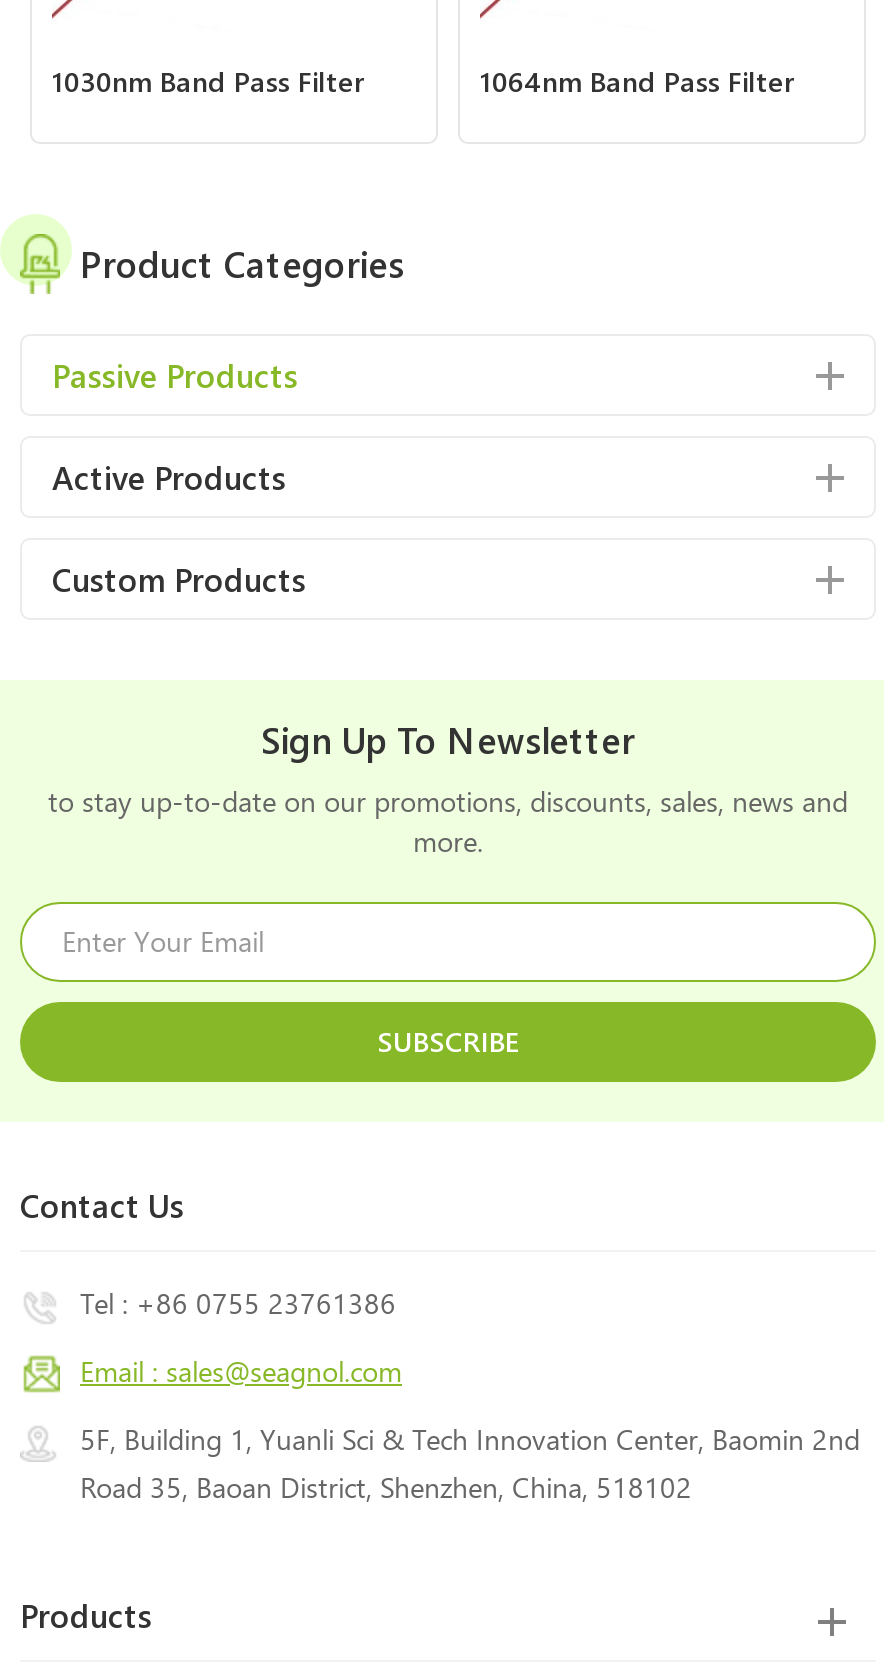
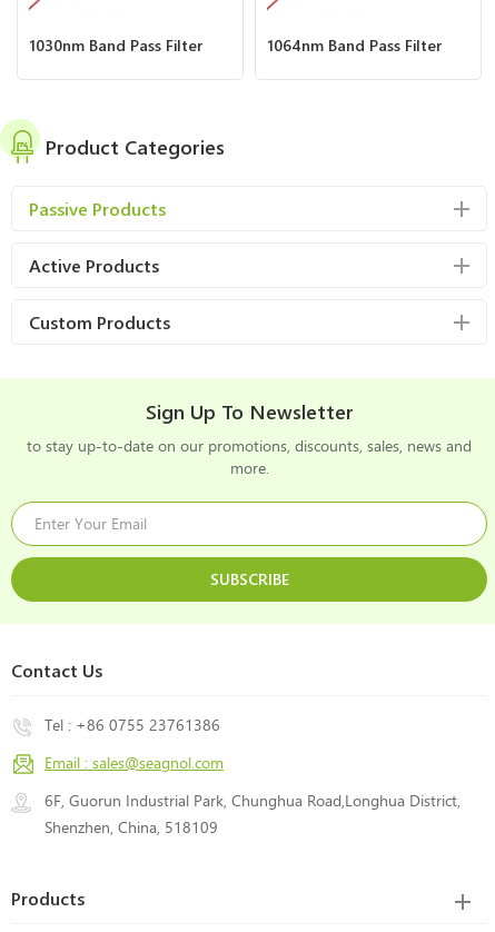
- 5F, Building 1, Yuanli Sci & Tech Innovation Center, Baomin 2nd
- Road 35, Baoan District, Shenzhen, China, 518102
+ 6F, Guorun Industrial Park, Chunghua Road,Longhua District,
+ Shenzhen, China, 518109
